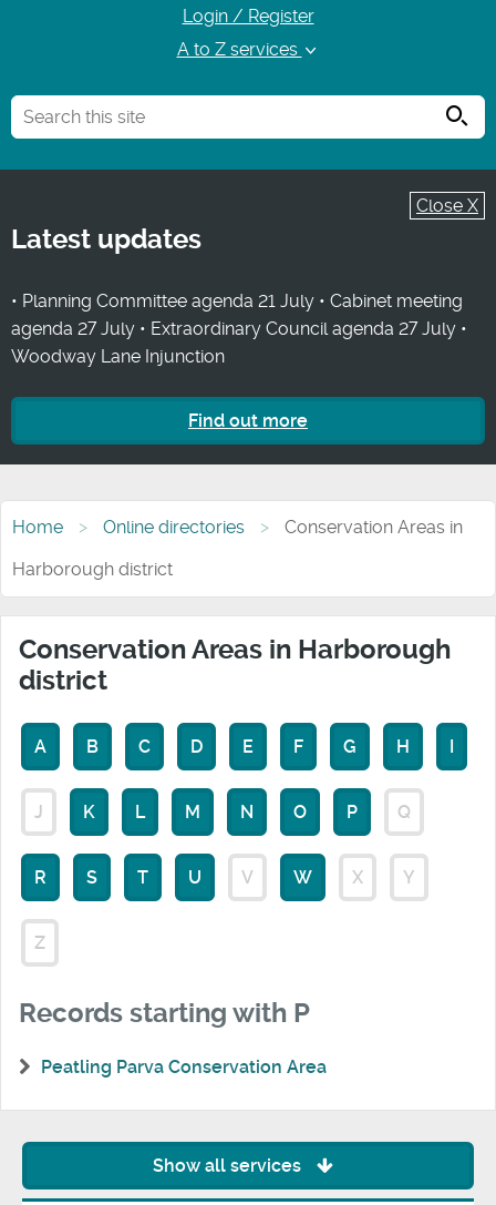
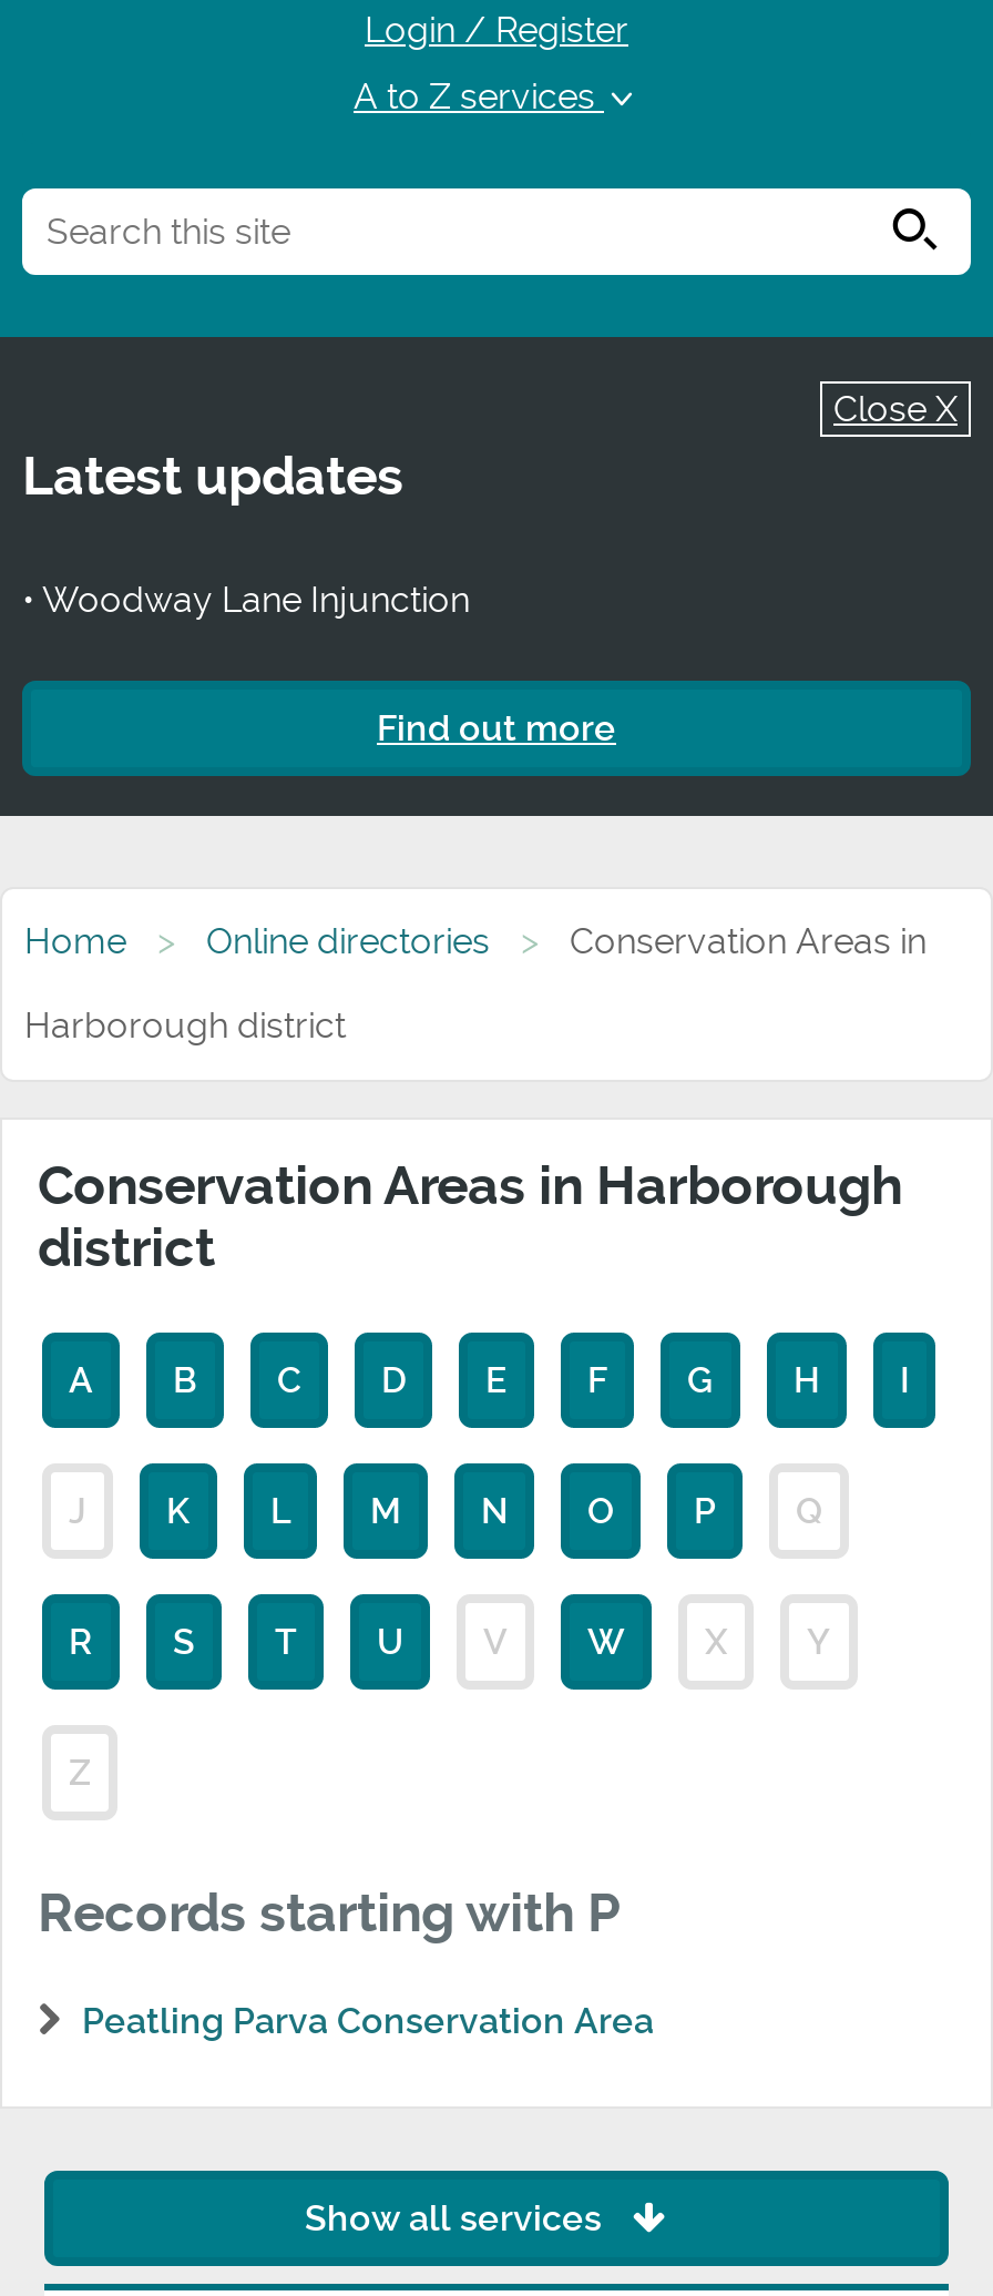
- • Planning Committee agenda 21 July • Cabinet meeting
- agenda 27 July • Extraordinary Council agenda 27 July •
- Woodway Lane Injunction
+ • Woodway Lane Injunction
